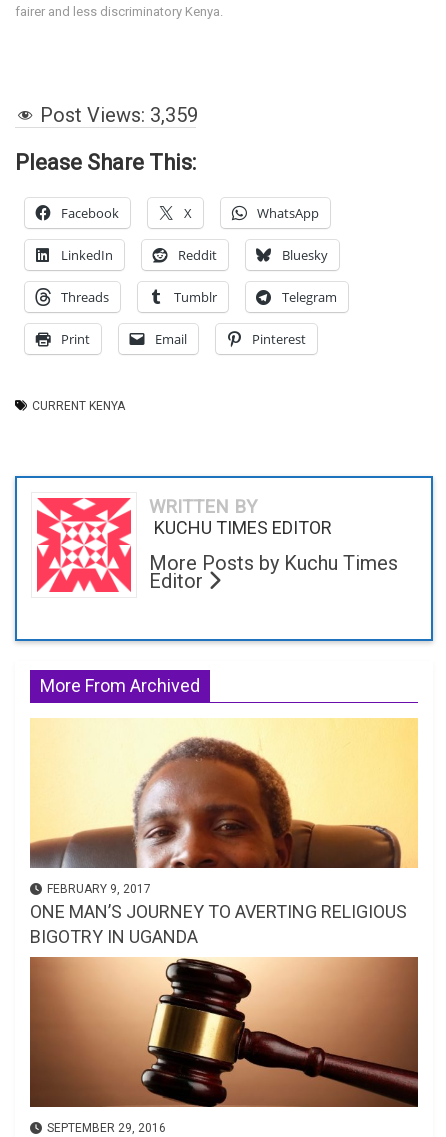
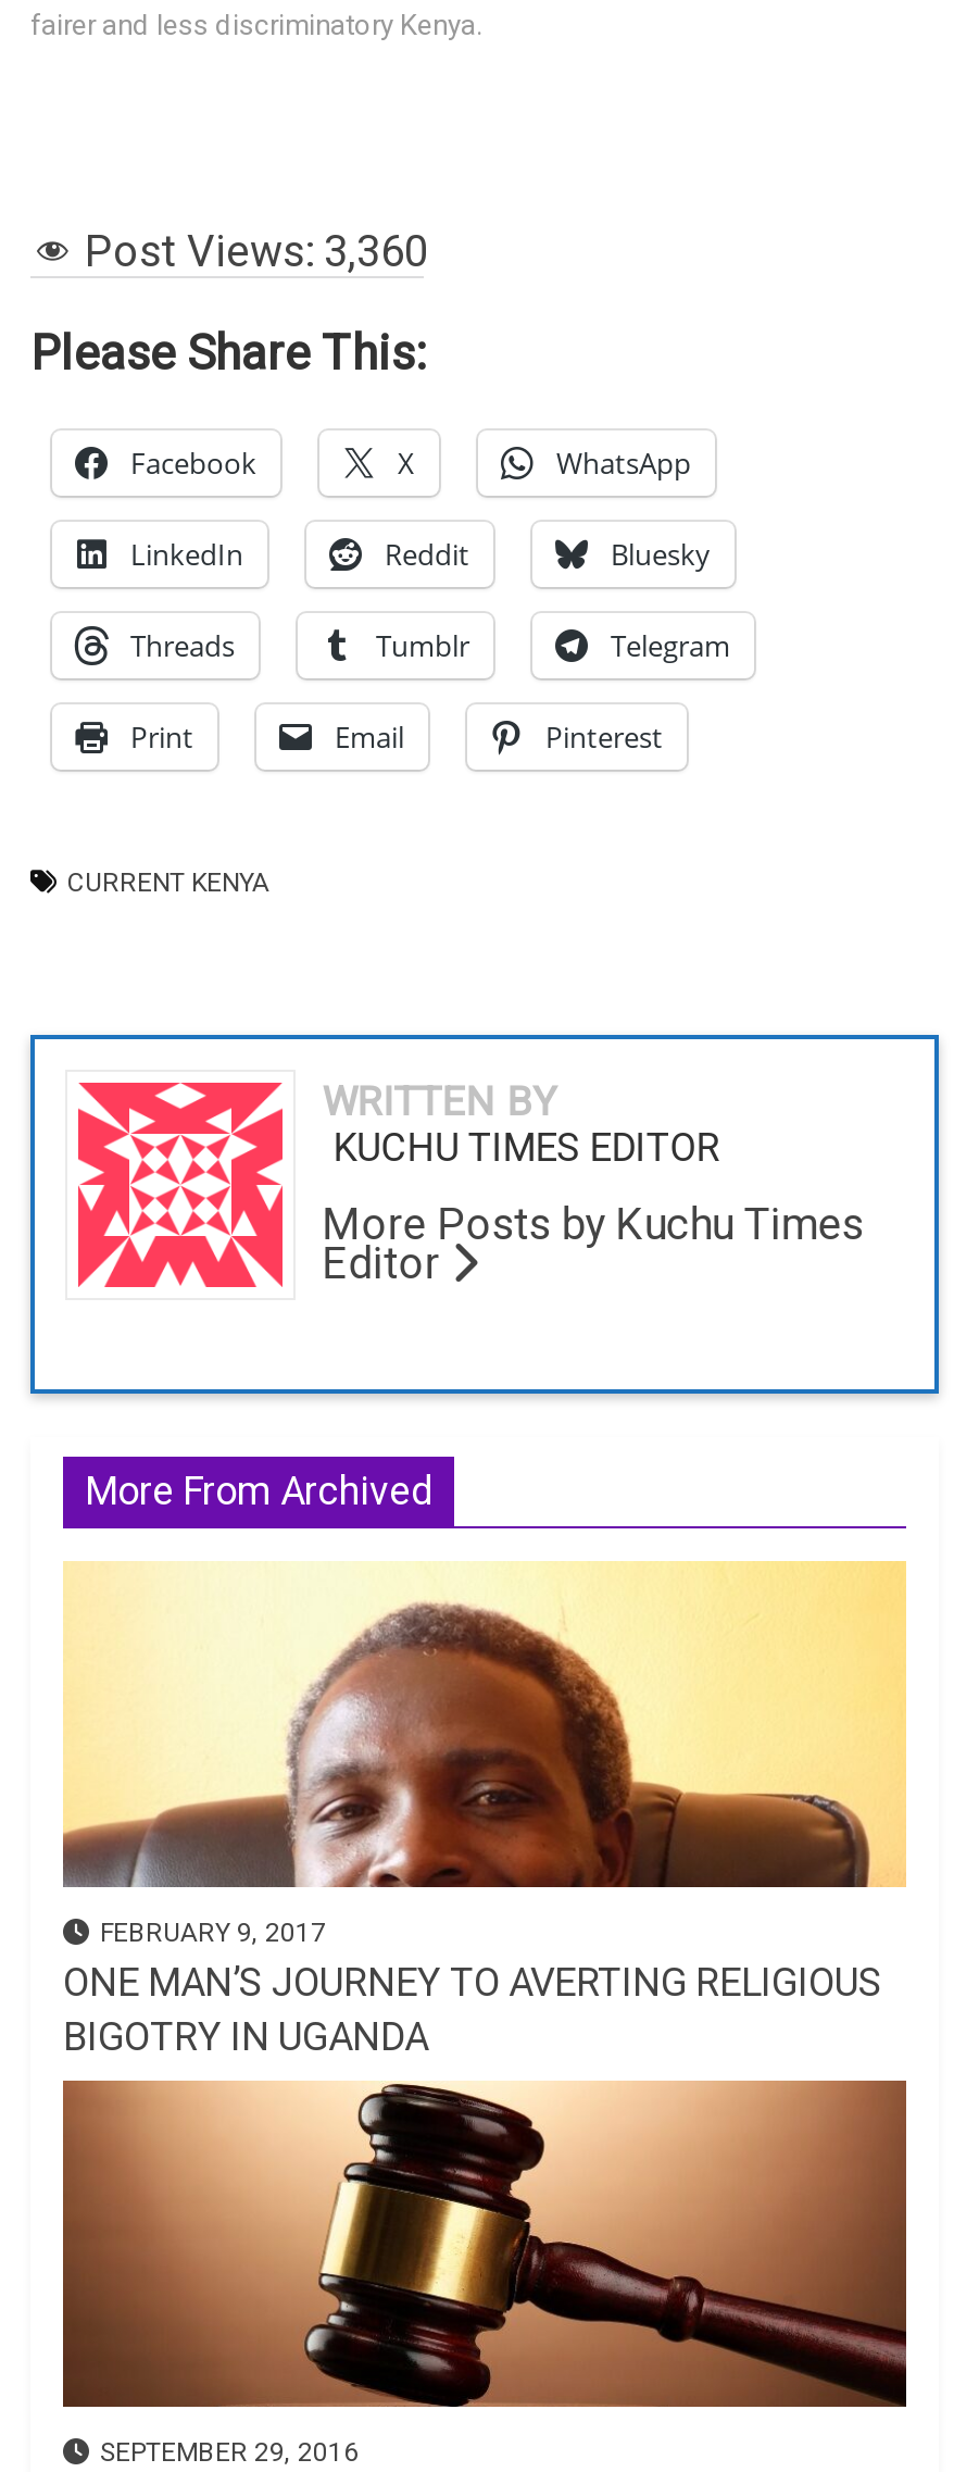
- Post Views: 3,359
+ Post Views: 3,360
